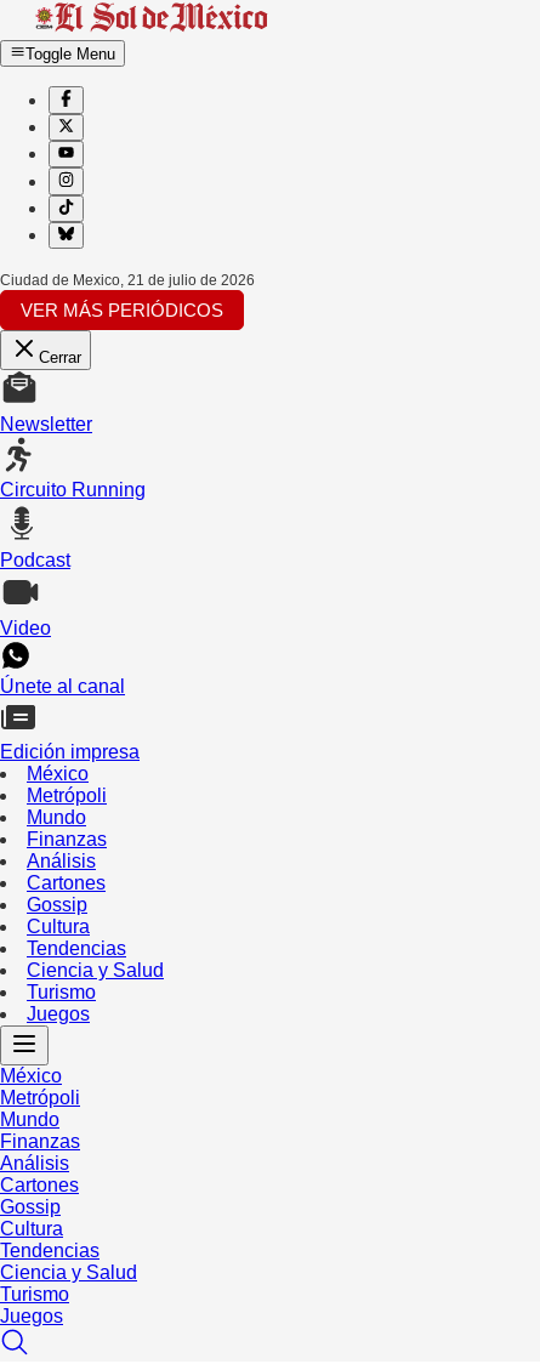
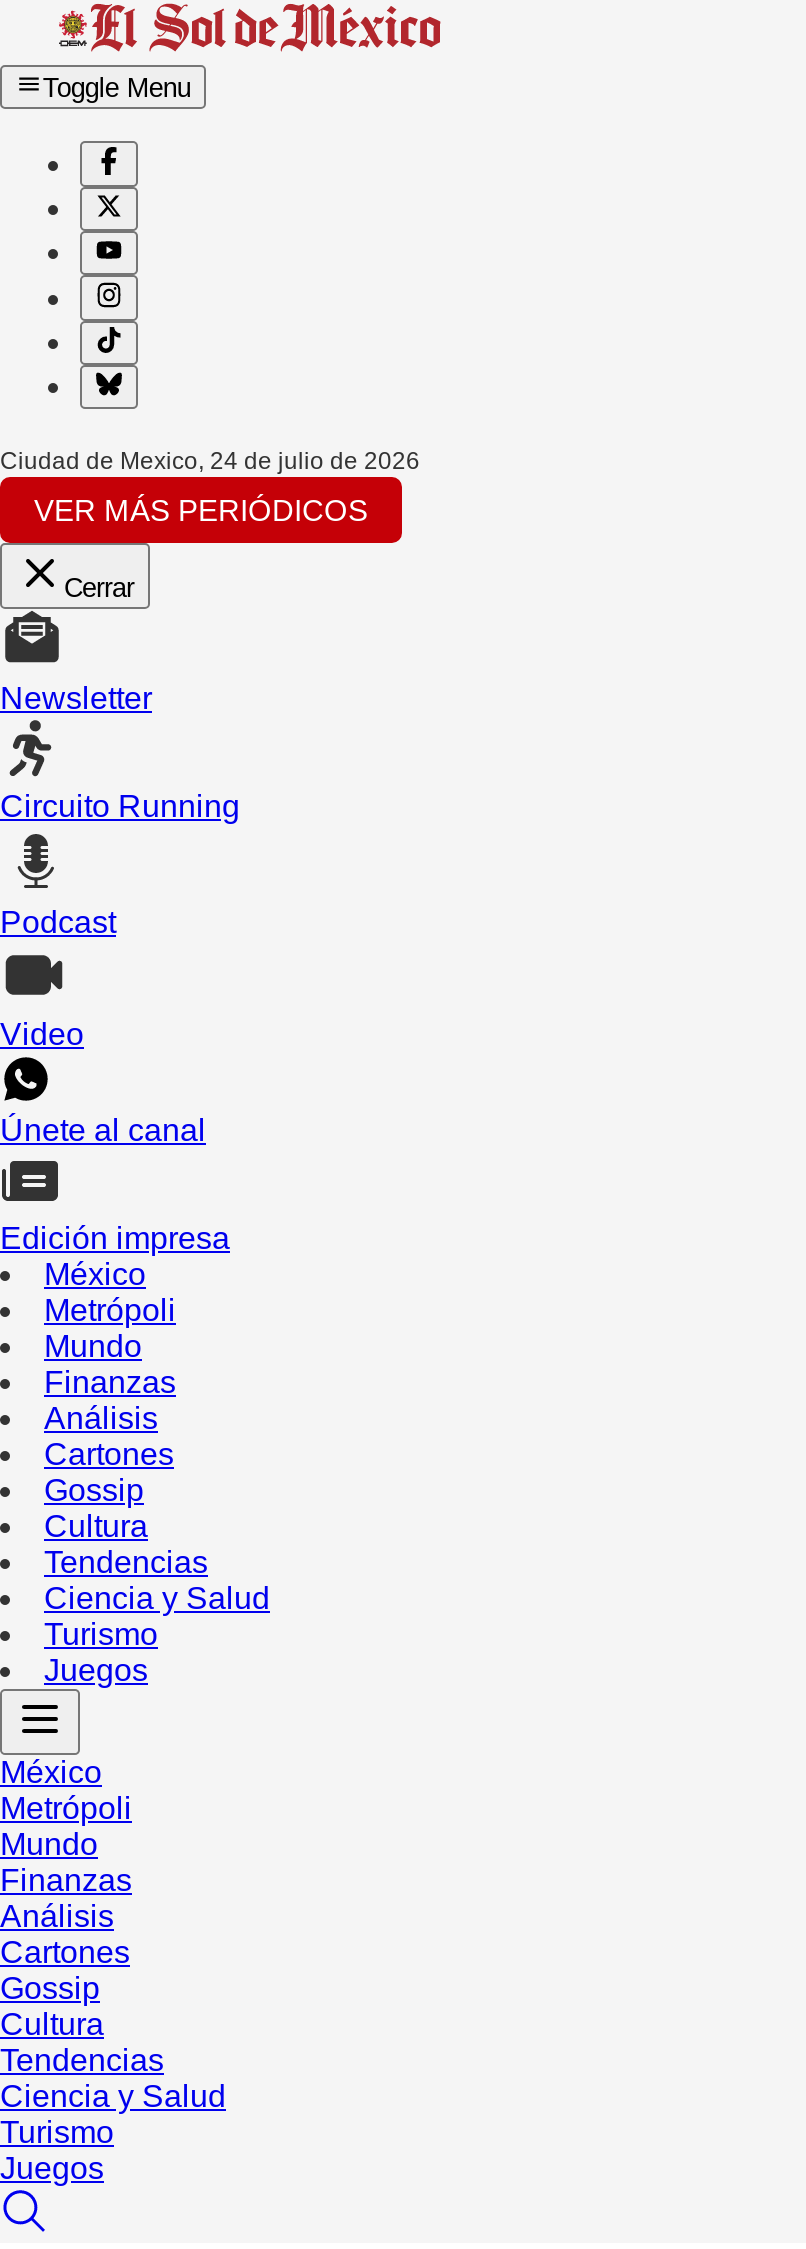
- Ciudad de Mexico, 21 de julio de 2026
+ Ciudad de Mexico, 24 de julio de 2026
